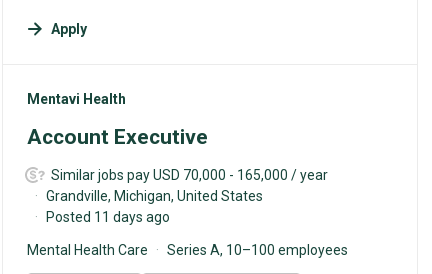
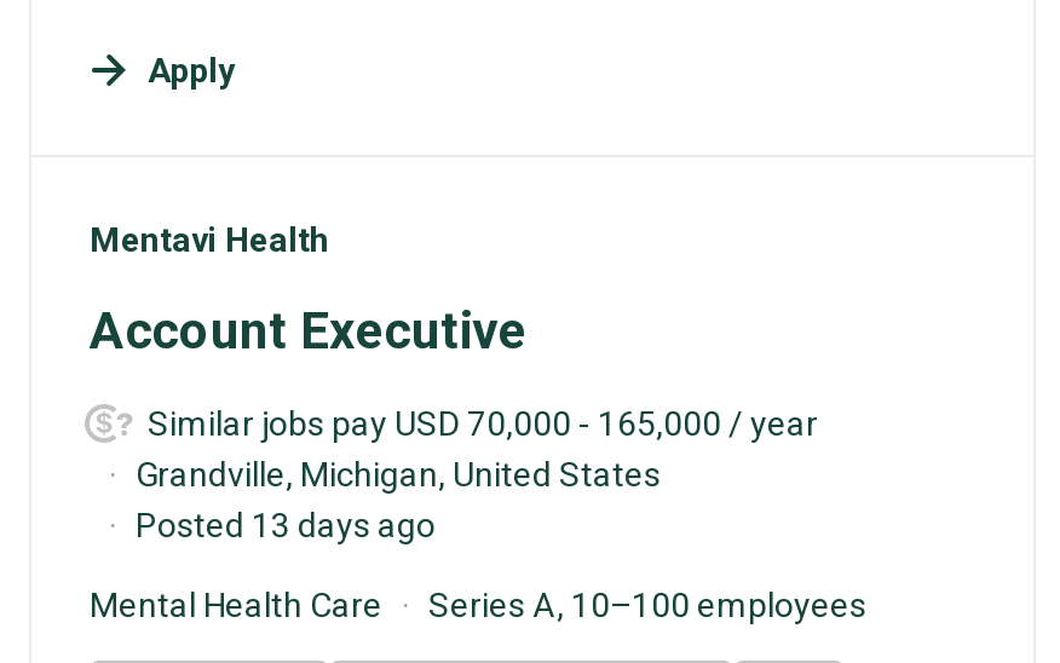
- Posted 11 days ago
+ Posted 13 days ago
